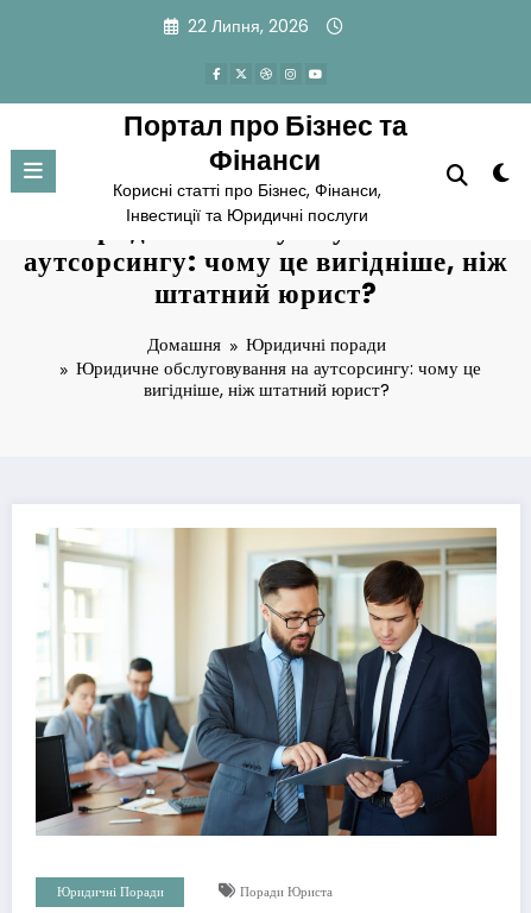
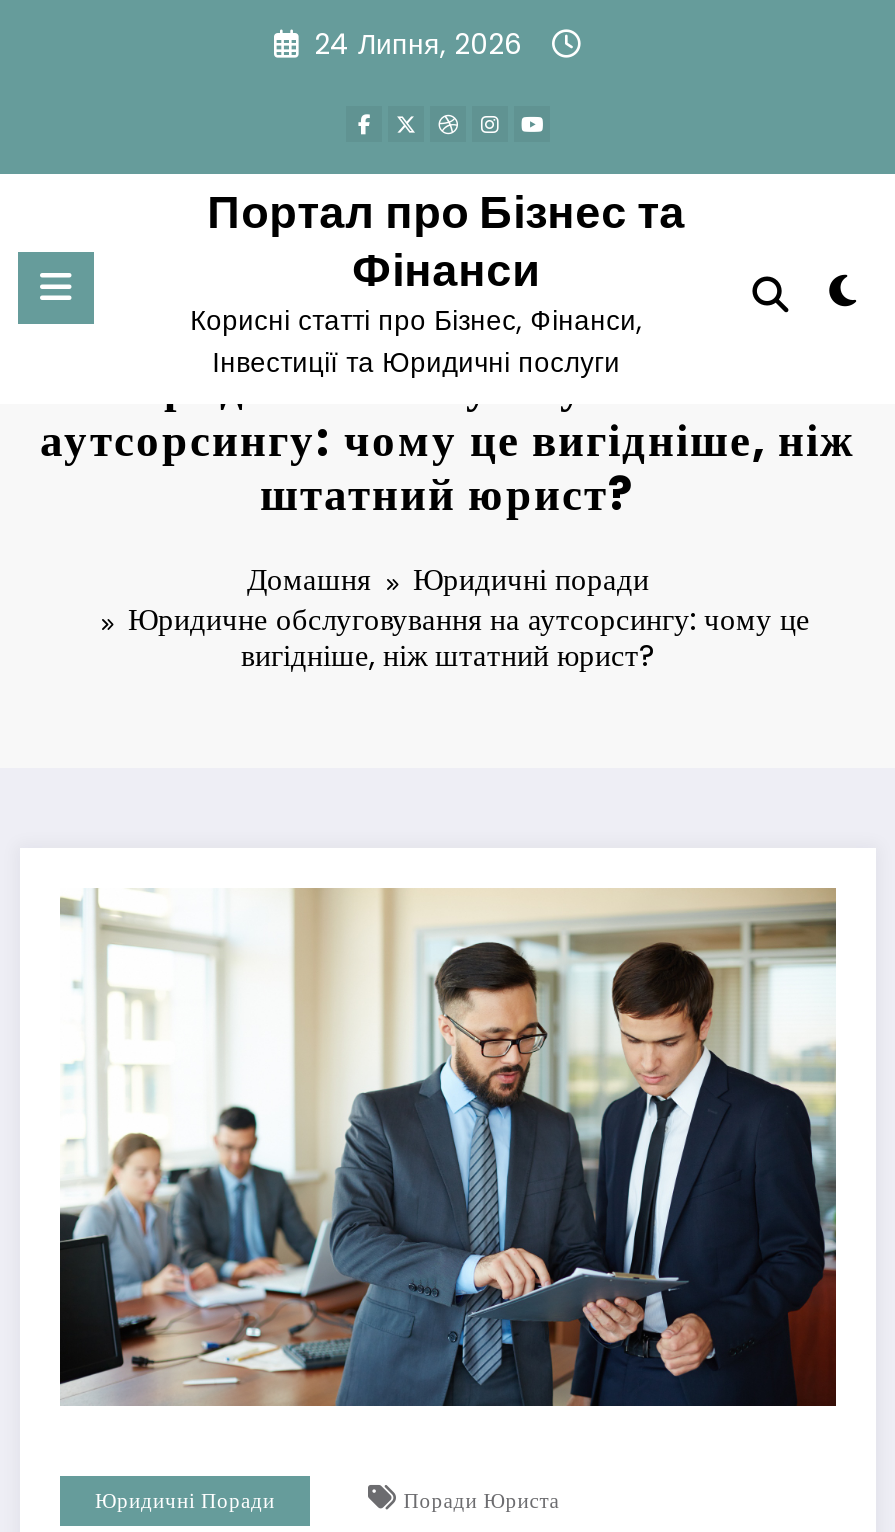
- 22 Липня, 2026
+ 24 Липня, 2026
